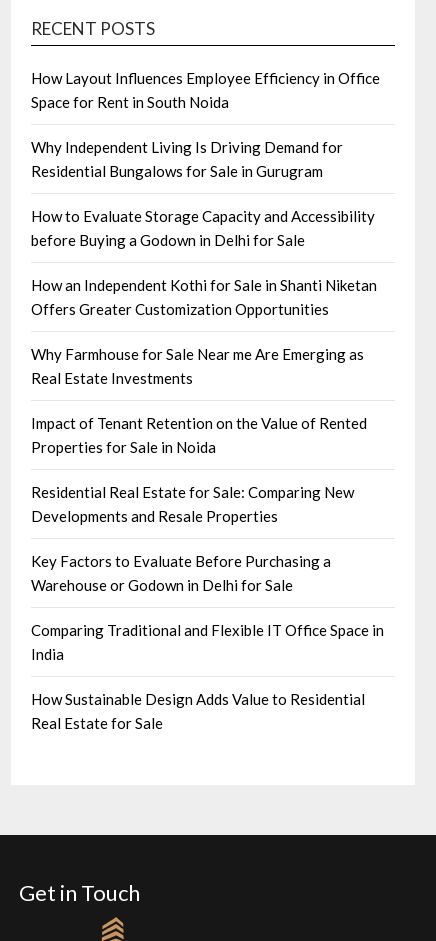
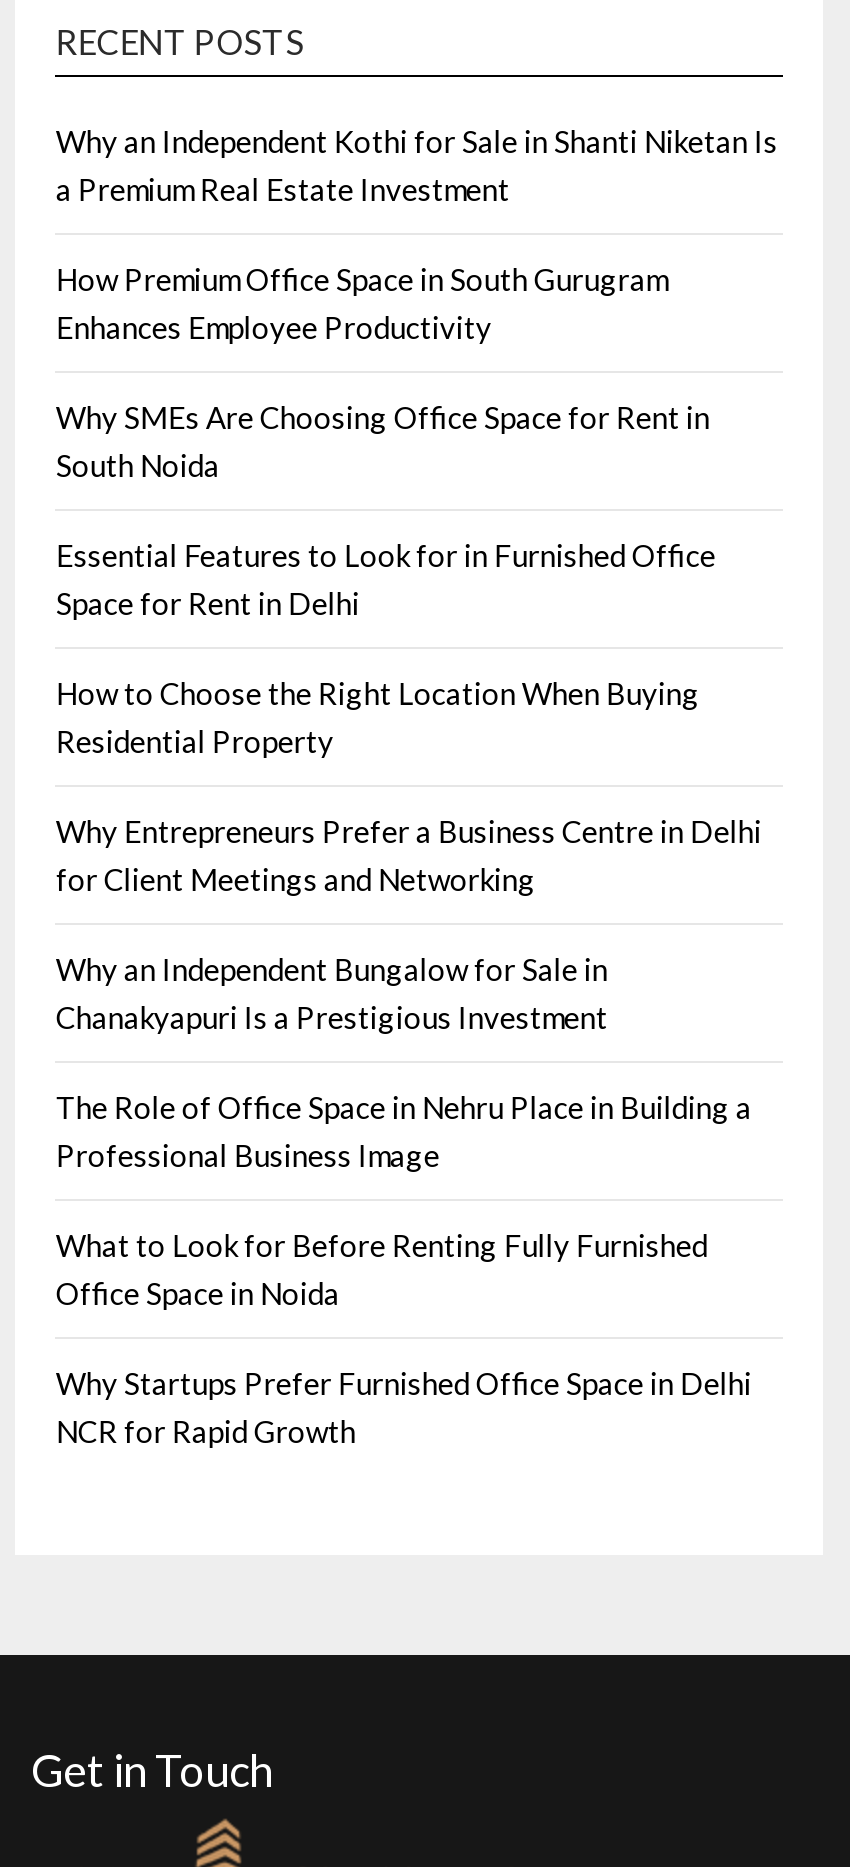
- How Layout Influences Employee Efficiency in Office
- Space for Rent in South Noida
+ Why an Independent Kothi for Sale in Shanti Niketan Is
+ a Premium Real Estate Investment

- Why Independent Living Is Driving Demand for
- Residential Bungalows for Sale in Gurugram
+ How Premium Office Space in South Gurugram
+ Enhances Employee Productivity

- How to Evaluate Storage Capacity and Accessibility
- before Buying a Godown in Delhi for Sale
+ Why SMEs Are Choosing Office Space for Rent in
+ South Noida

- How an Independent Kothi for Sale in Shanti Niketan
- Offers Greater Customization Opportunities
+ Essential Features to Look for in Furnished Office
+ Space for Rent in Delhi

- Why Farmhouse for Sale Near me Are Emerging as
- Real Estate Investments
+ How to Choose the Right Location When Buying
+ Residential Property

- Impact of Tenant Retention on the Value of Rented
- Properties for Sale in Noida
+ Why Entrepreneurs Prefer a Business Centre in Delhi
+ for Client Meetings and Networking

- Residential Real Estate for Sale: Comparing New
- Developments and Resale Properties
+ Why an Independent Bungalow for Sale in
+ Chanakyapuri Is a Prestigious Investment

- Key Factors to Evaluate Before Purchasing a
- Warehouse or Godown in Delhi for Sale
+ The Role of Office Space in Nehru Place in Building a
+ Professional Business Image

- Comparing Traditional and Flexible IT Office Space in
- India
+ What to Look for Before Renting Fully Furnished
+ Office Space in Noida

- How Sustainable Design Adds Value to Residential
- Real Estate for Sale
+ Why Startups Prefer Furnished Office Space in Delhi
+ NCR for Rapid Growth
